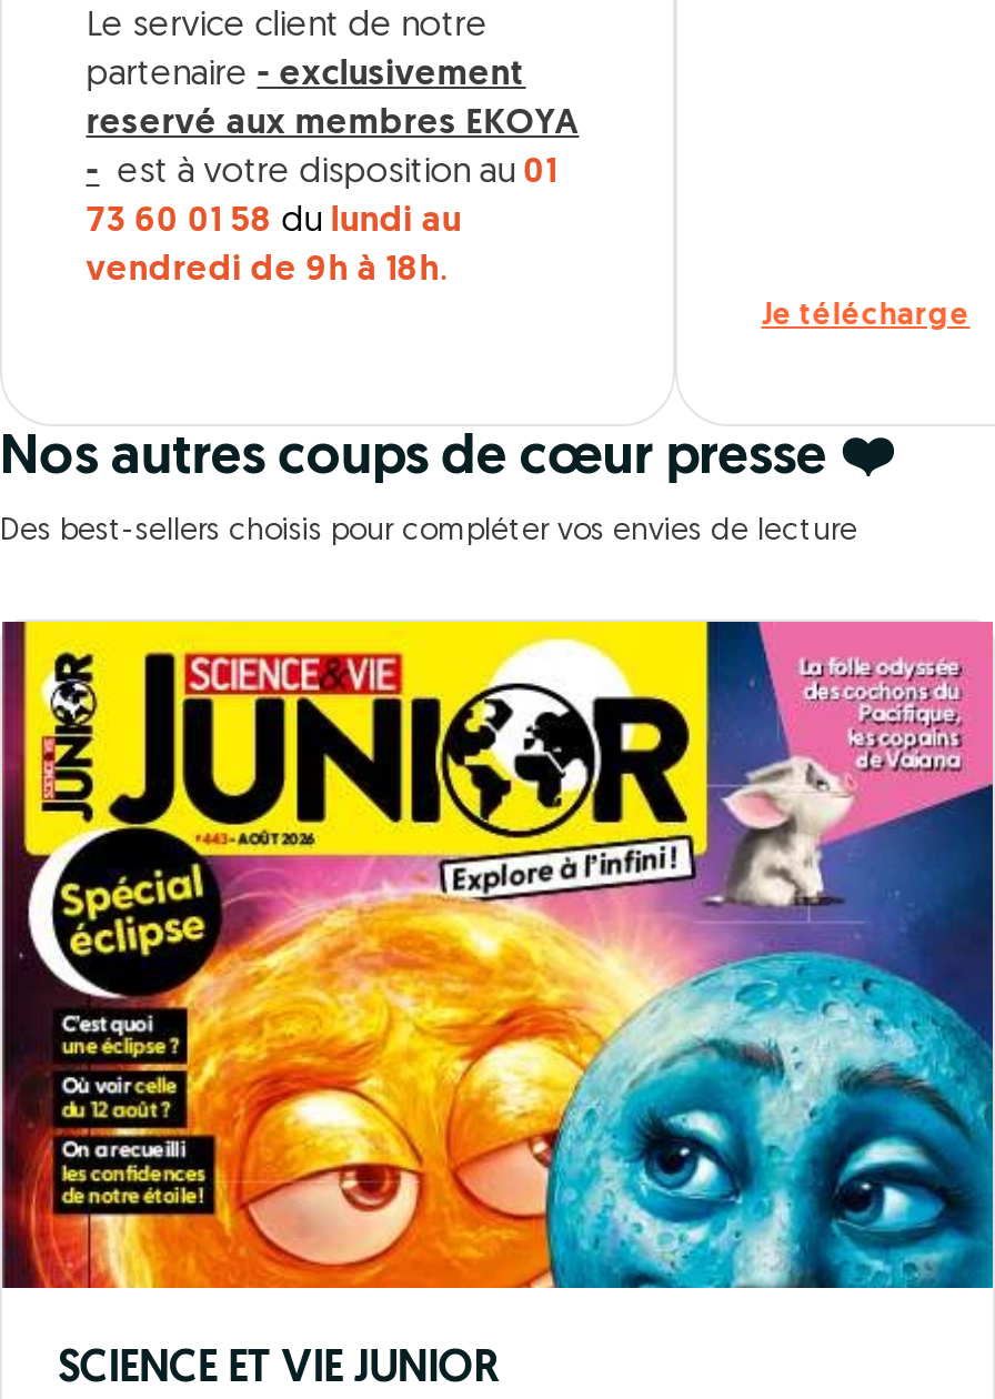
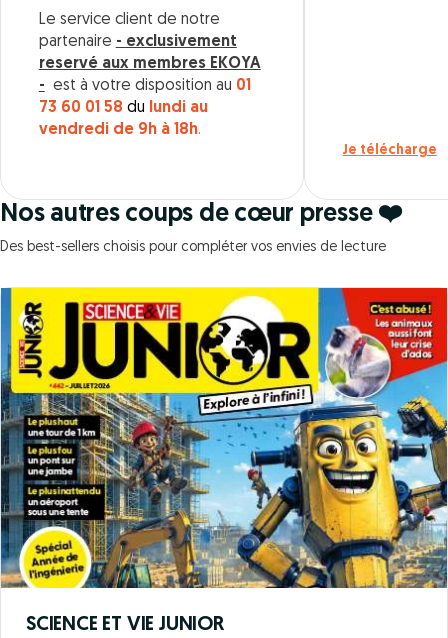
- [image]
+ [image]
